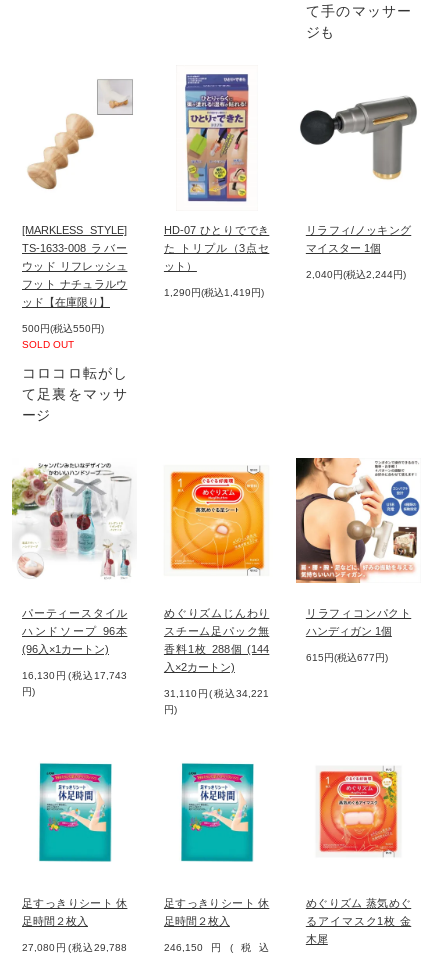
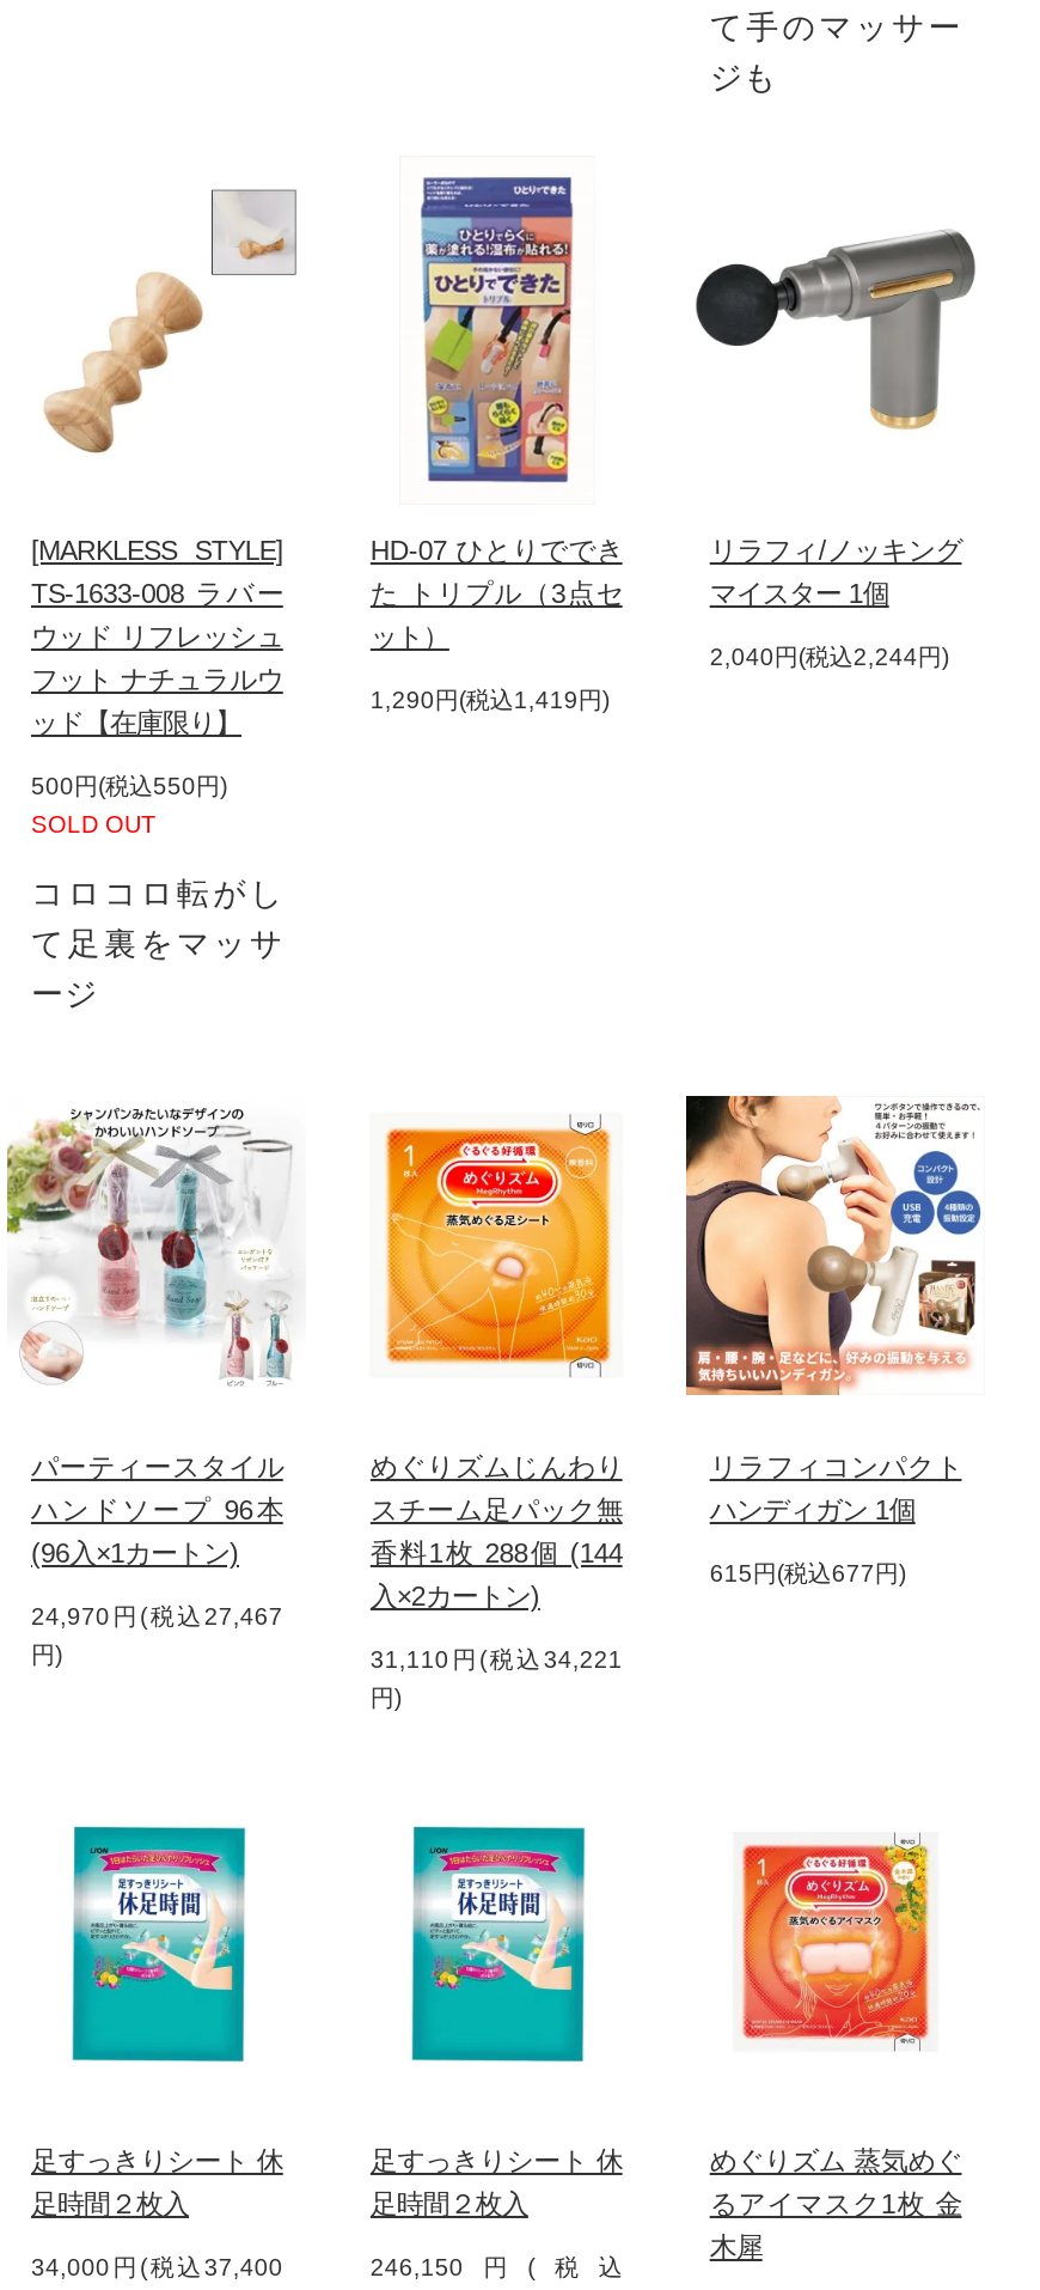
- 16,130円(税込17,743
+ 24,970円(税込27,467

- 27,080円(税込29,788
+ 34,000円(税込37,400
